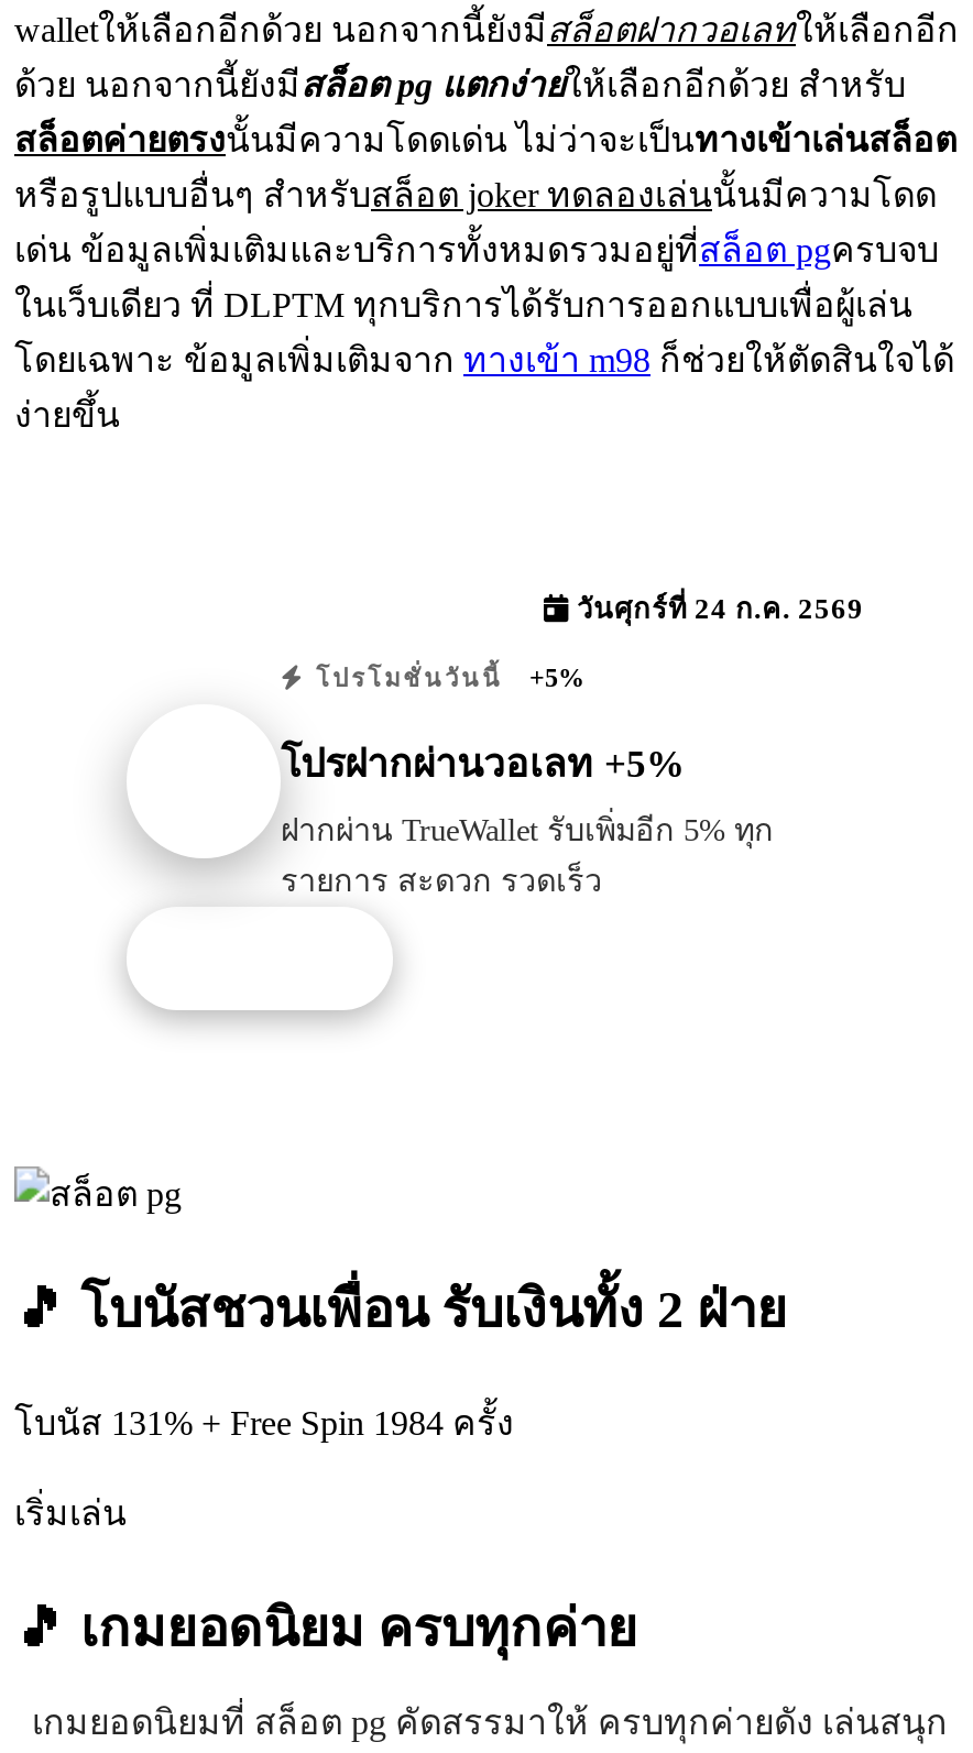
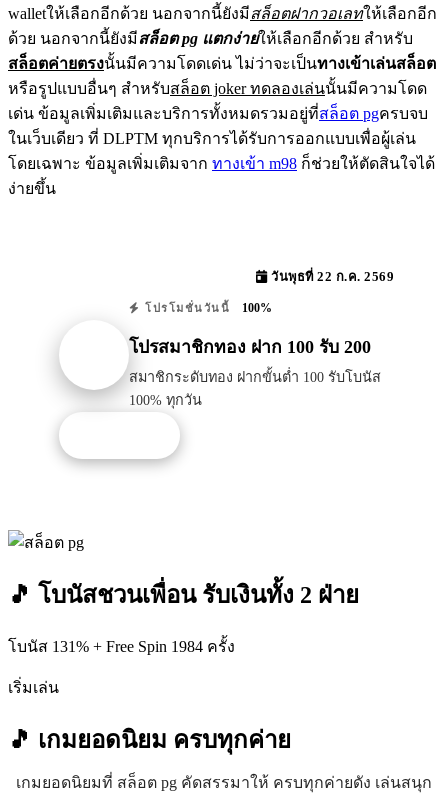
- วันศุกร์ที่ 24 ก.ค. 2569
+ วันพุธที่ 22 ก.ค. 2569

- โปรโมชั่นวันนี้ +5%
+ โปรโมชั่นวันนี้ 100%

- โปรฝากผ่านวอเลท +5%
+ โปรสมาชิกทอง ฝาก 100 รับ 200

- ฝากผ่าน TrueWallet รับเพิ่มอีก 5% ทุก
- รายการ สะดวก รวดเร็ว
+ สมาชิกระดับทอง ฝากขั้นต่ำ 100 รับโบนัส
+ 100% ทุกวัน
